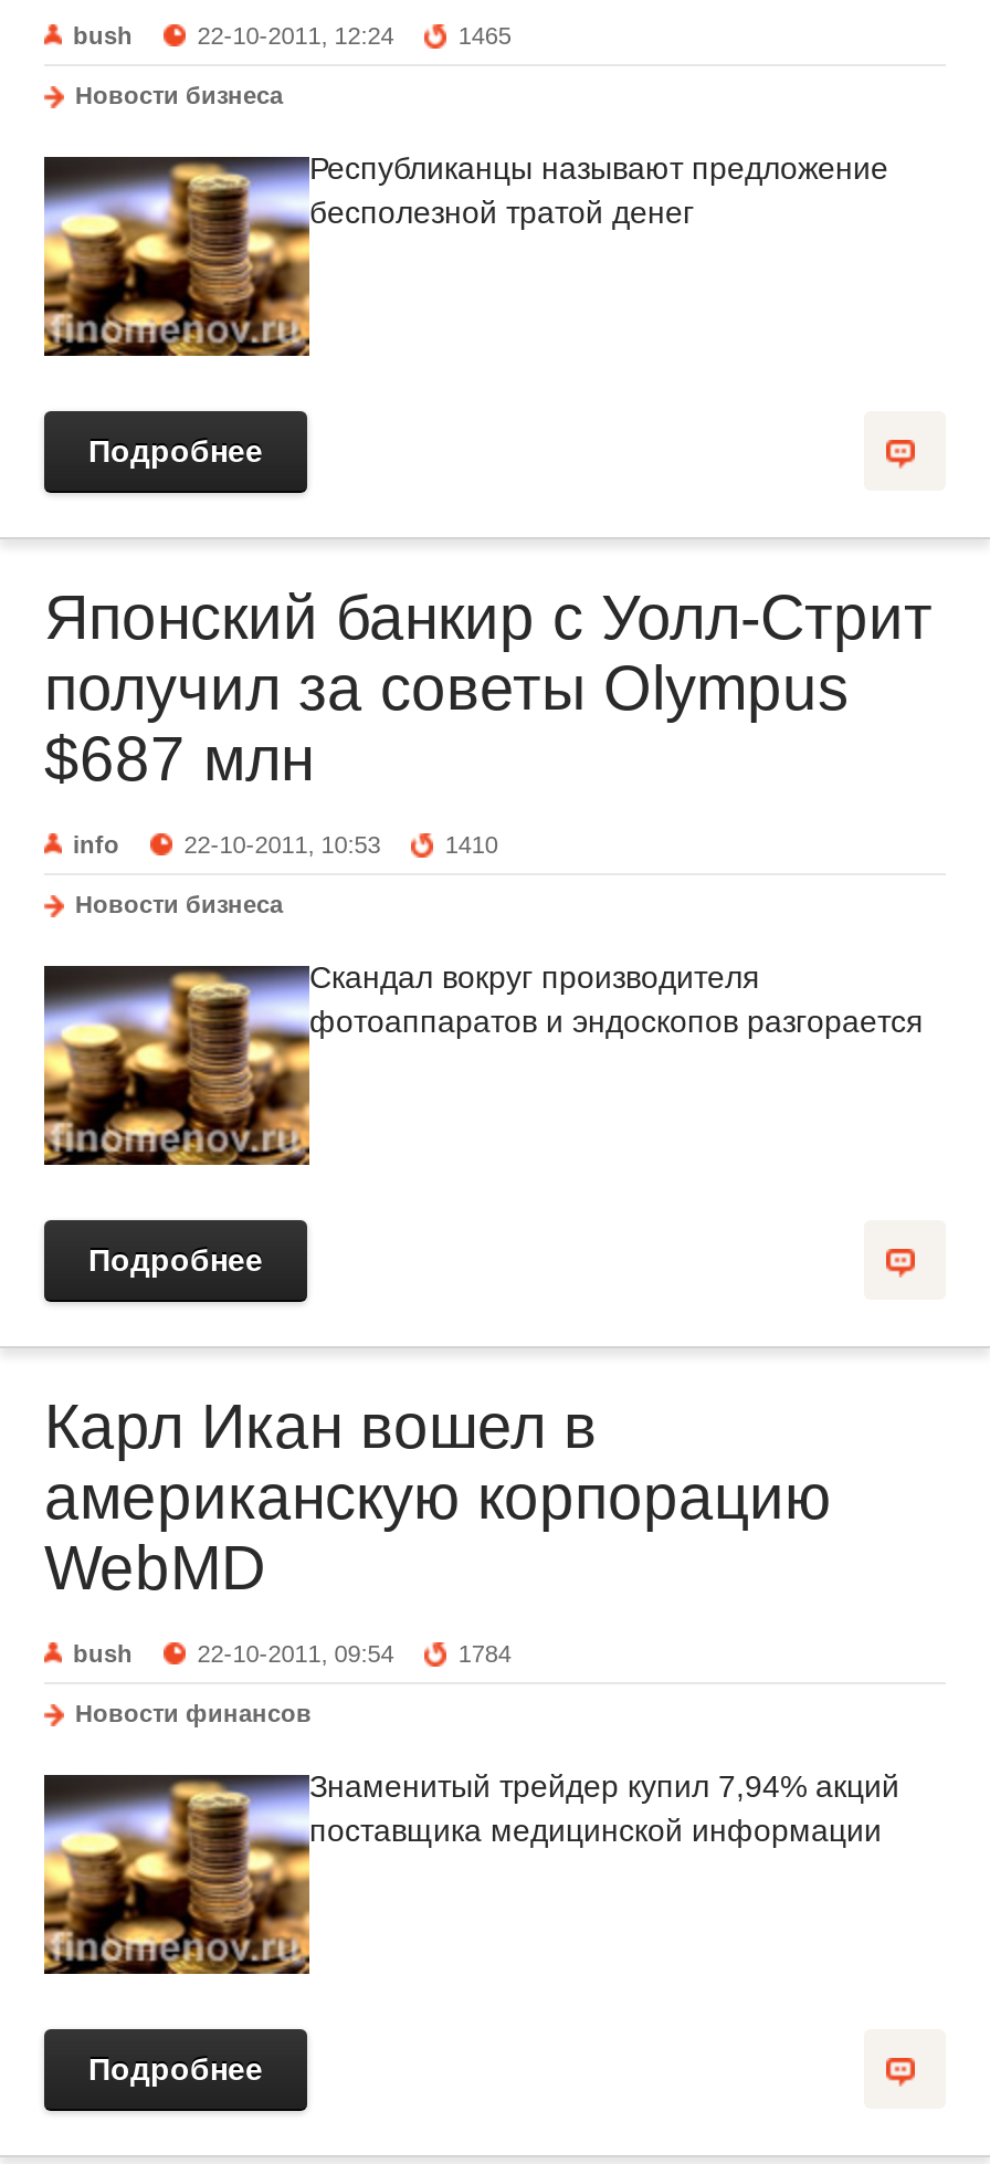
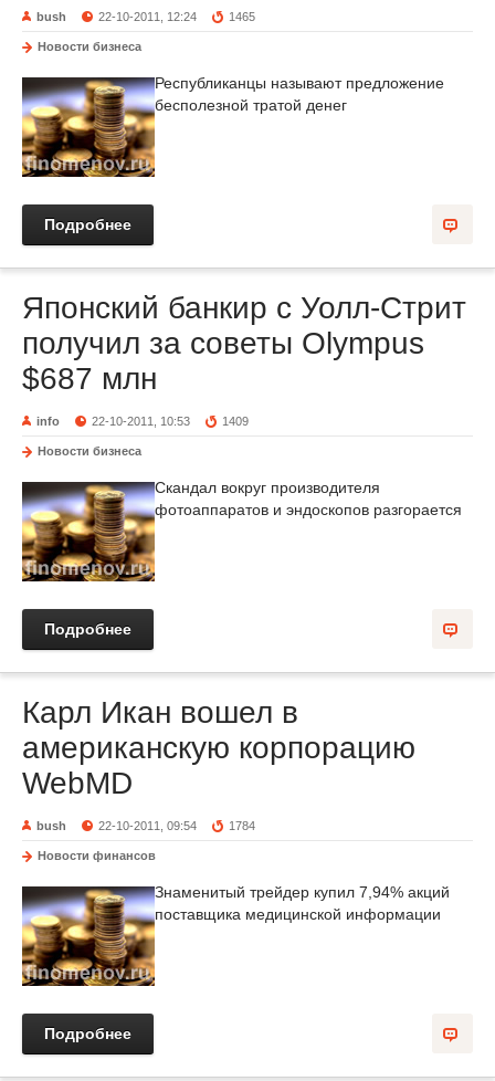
- 1410
+ 1409
